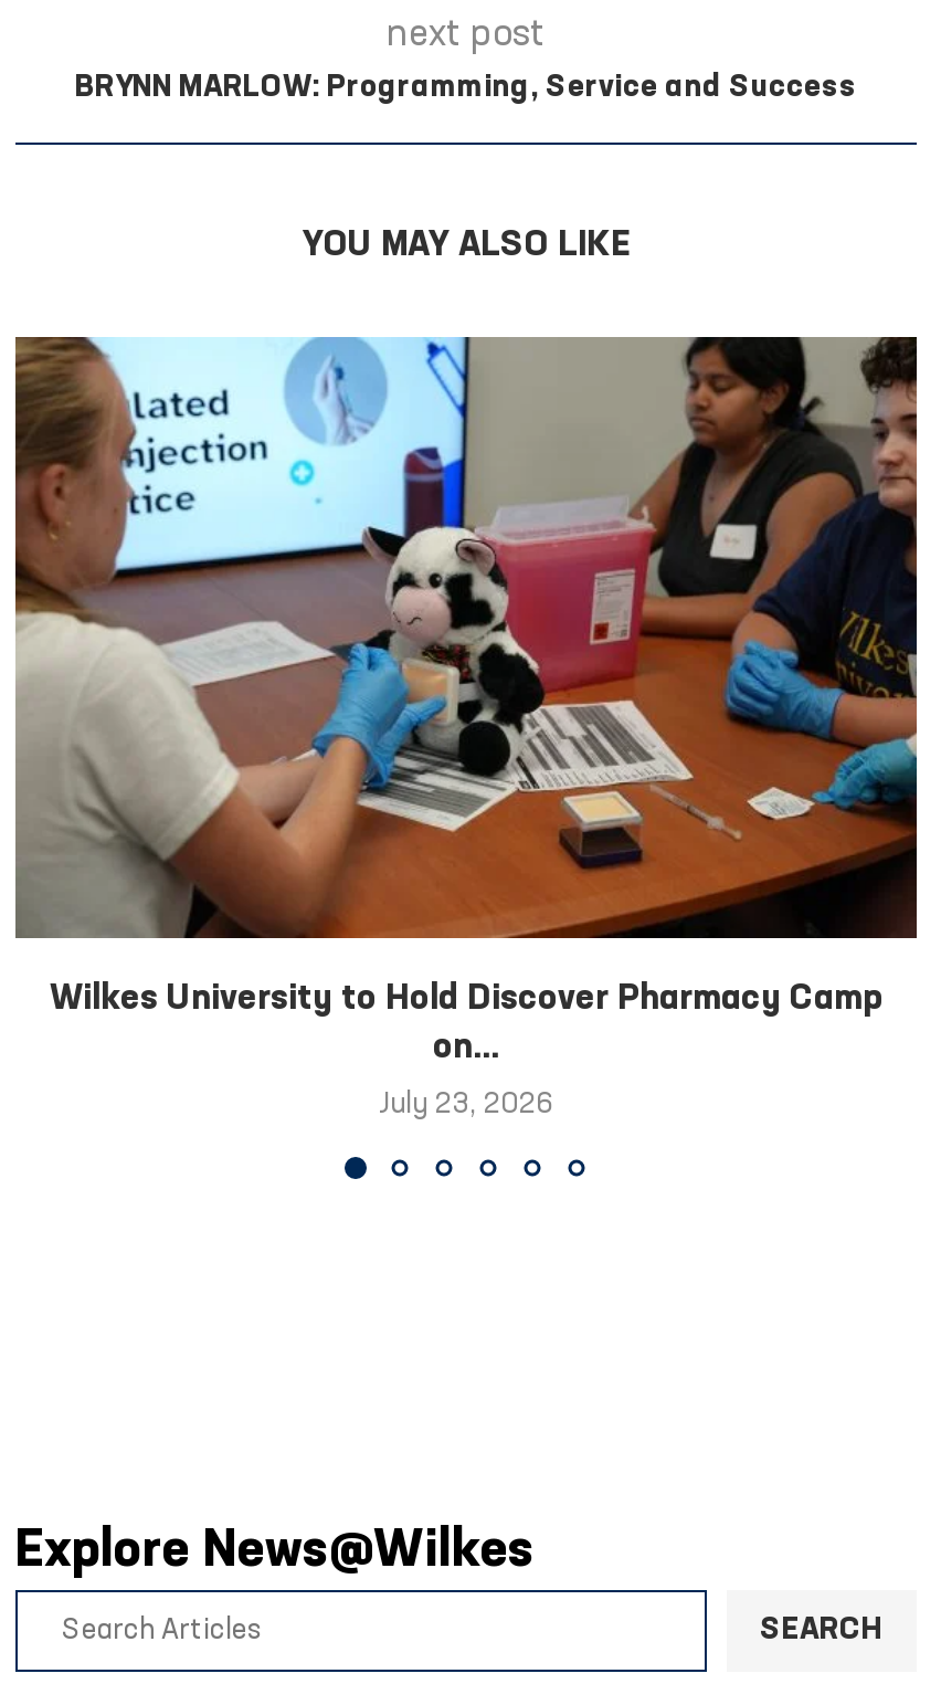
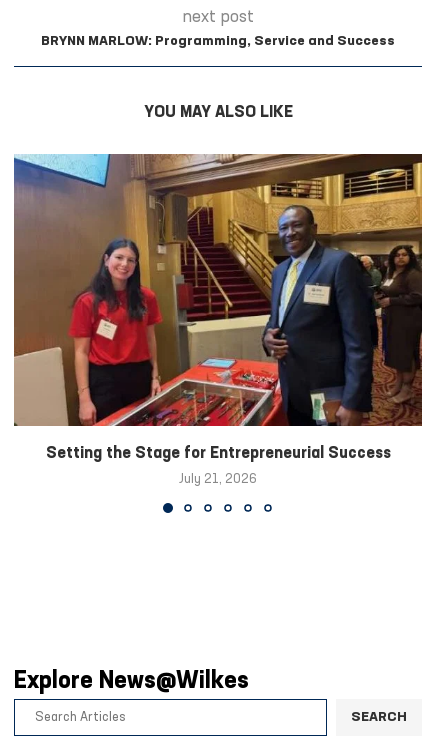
- [image]
- Wilkes University to Hold Discover Pharmacy Camp
- on...
+ [image]
+ Setting the Stage for Entrepreneurial Success

- July 23, 2026
+ July 21, 2026
